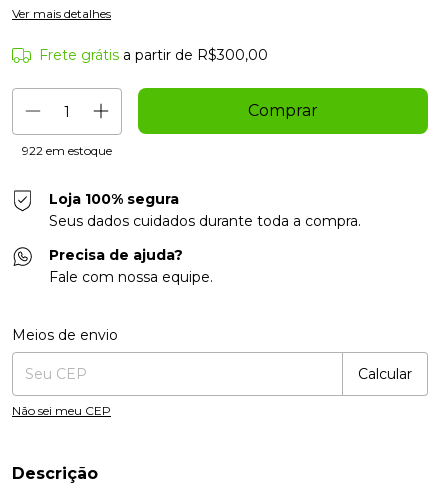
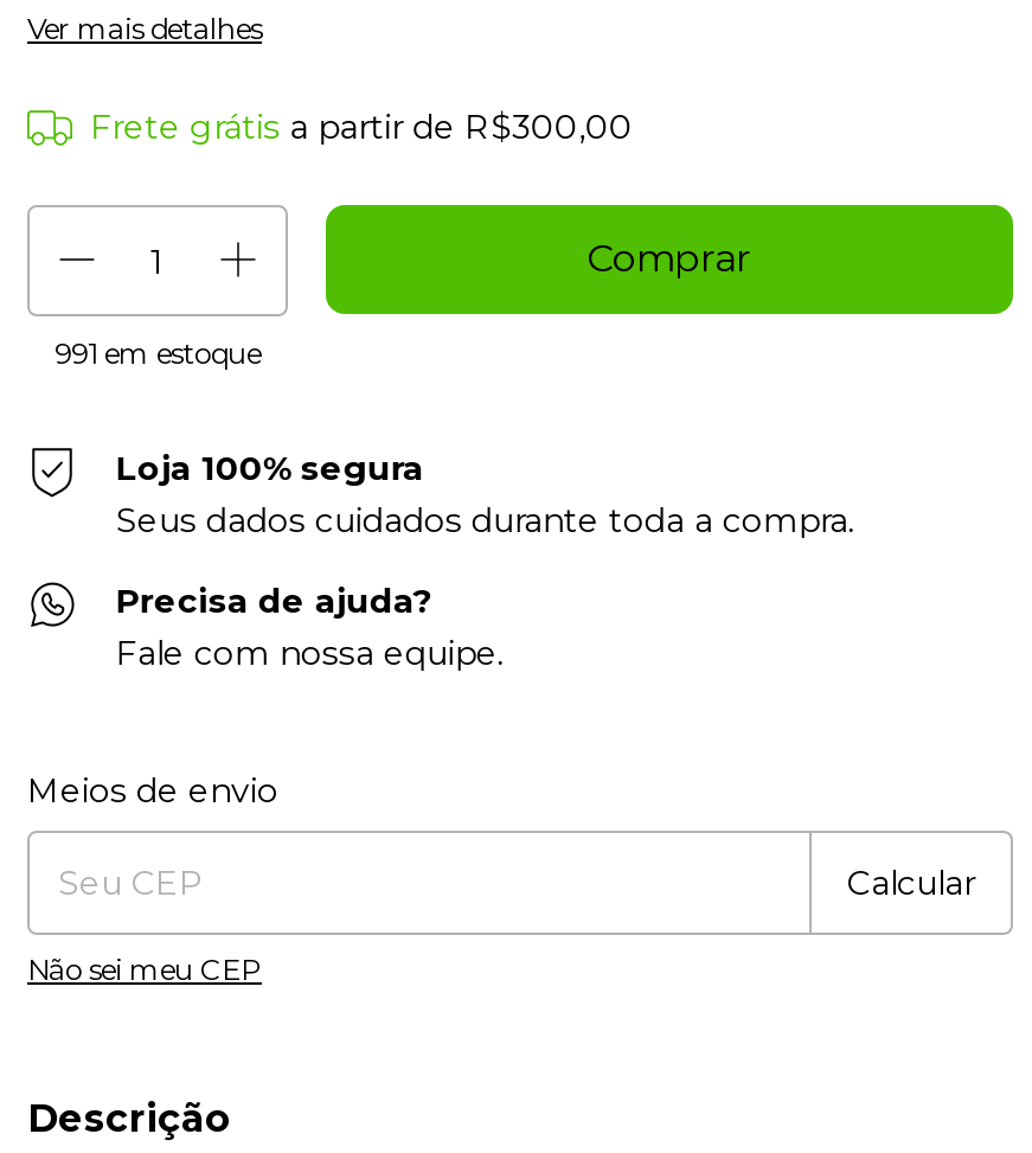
- 922 em estoque
+ 991 em estoque
